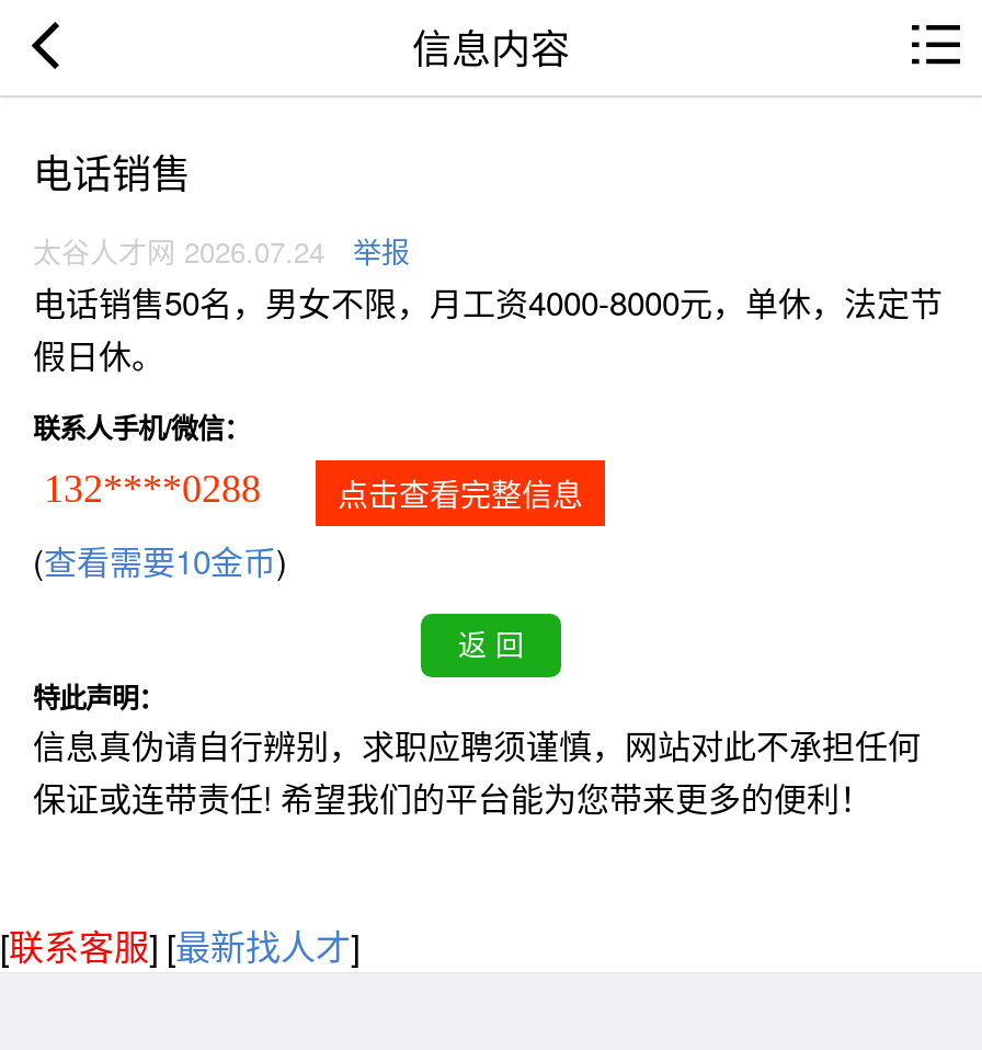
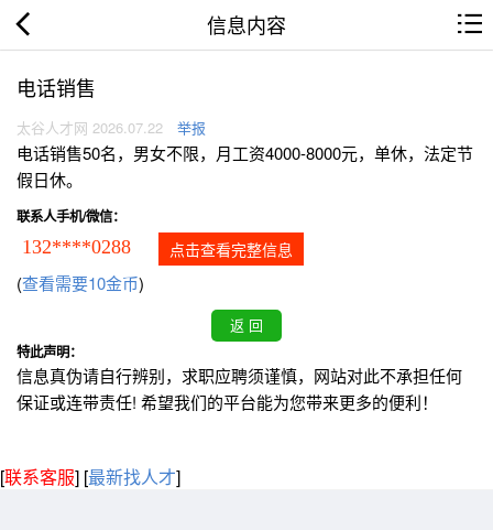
- 太谷人才网 2026.07.24 举报
+ 太谷人才网 2026.07.22 举报
